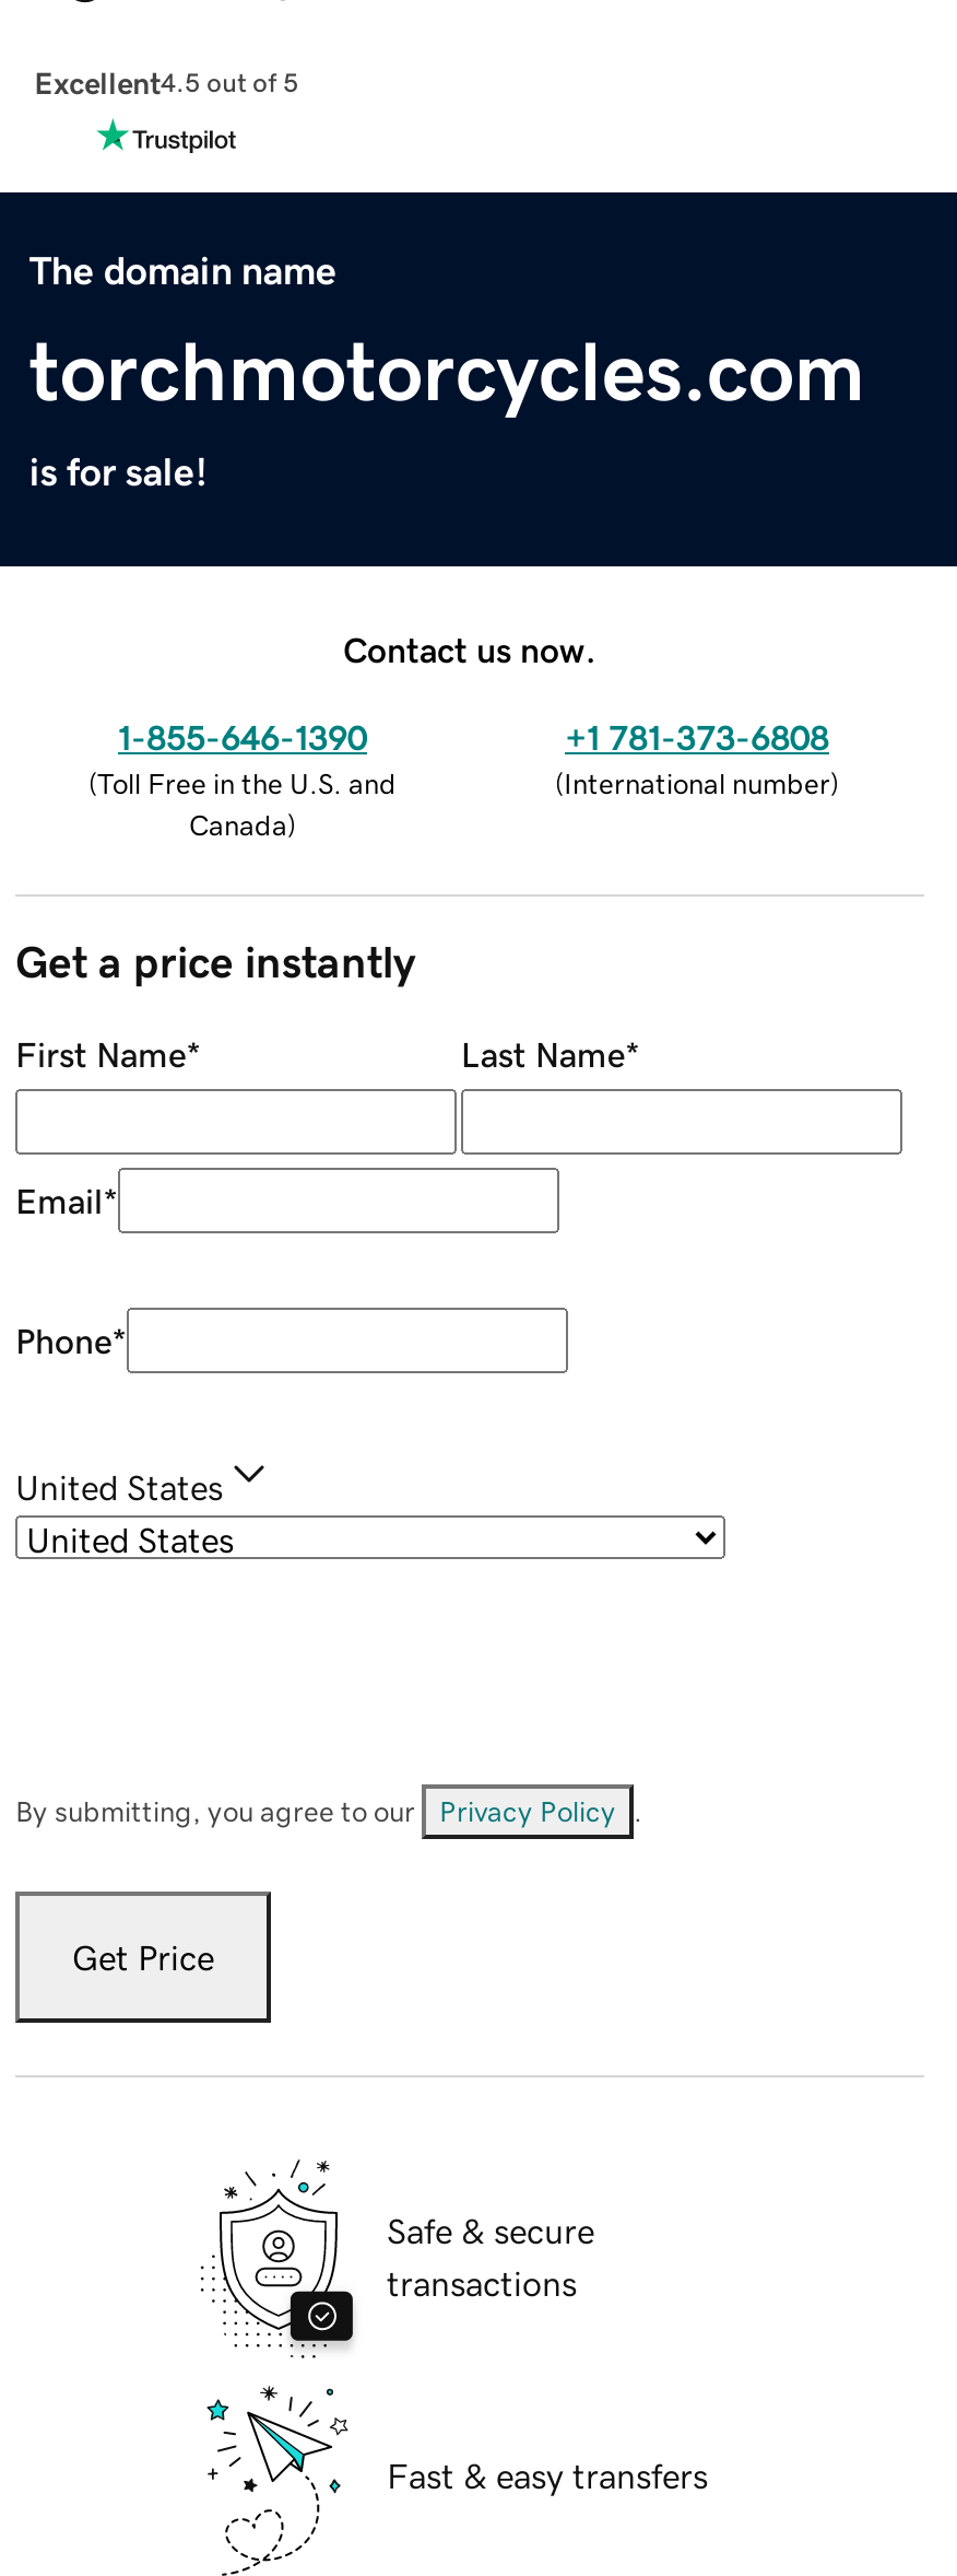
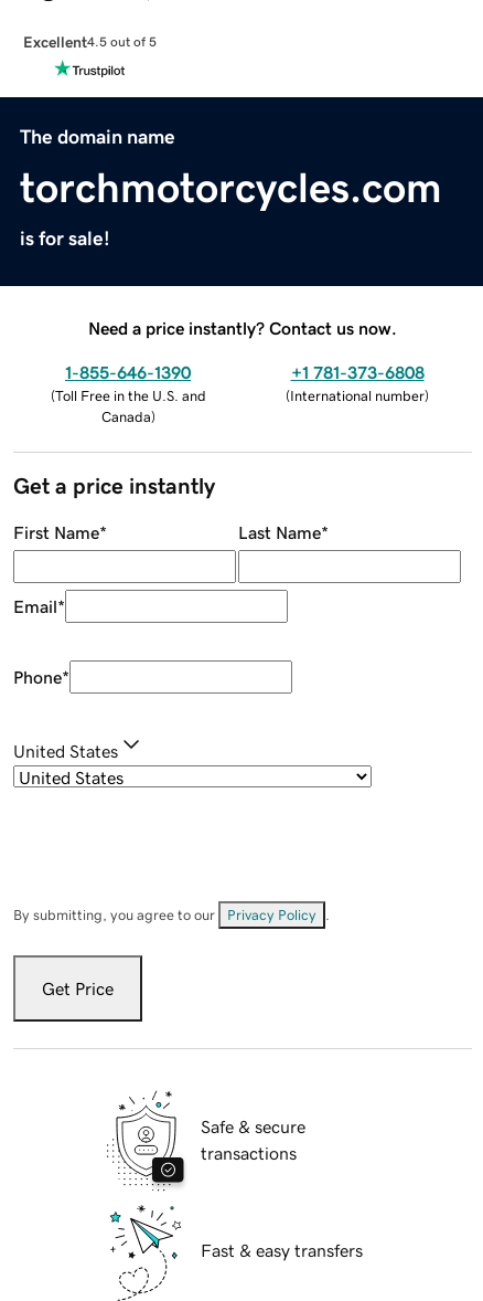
- Contact us now.
+ Need a price instantly? Contact us now.
